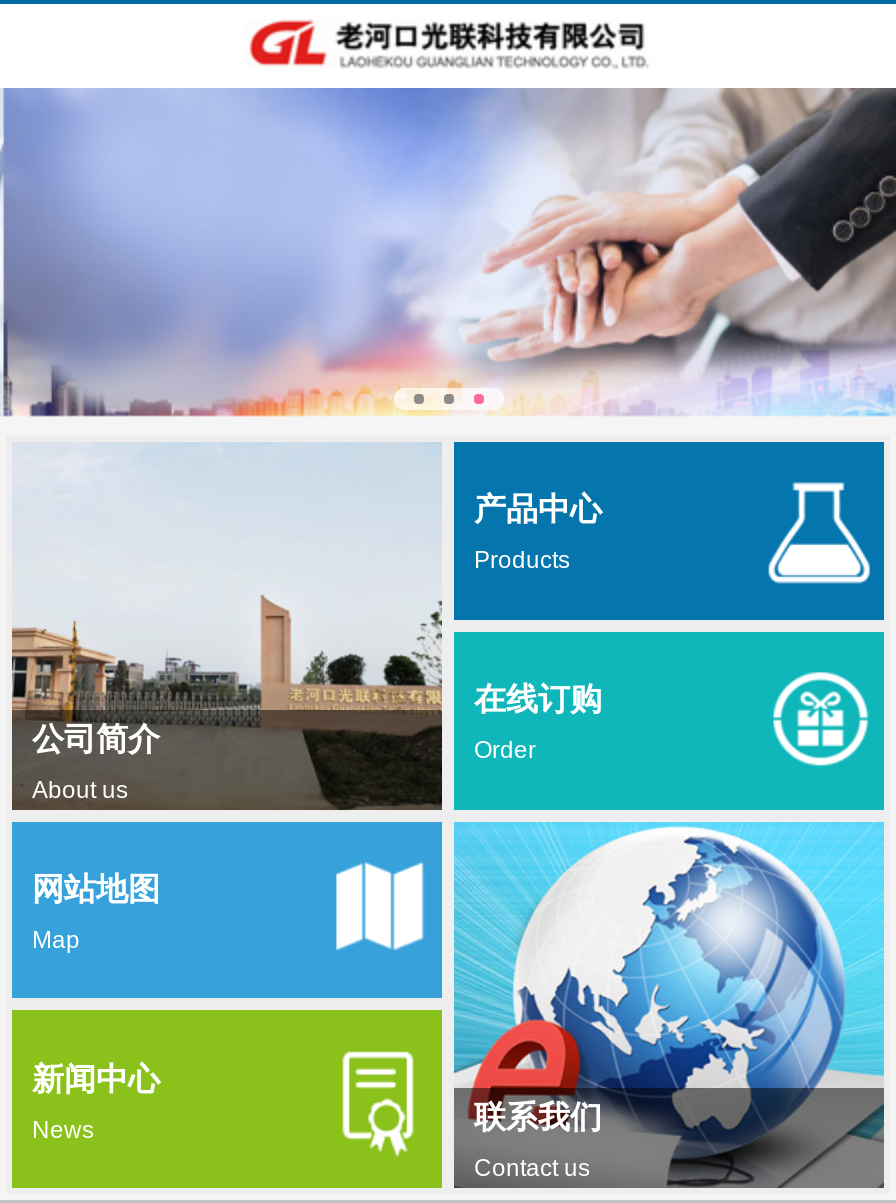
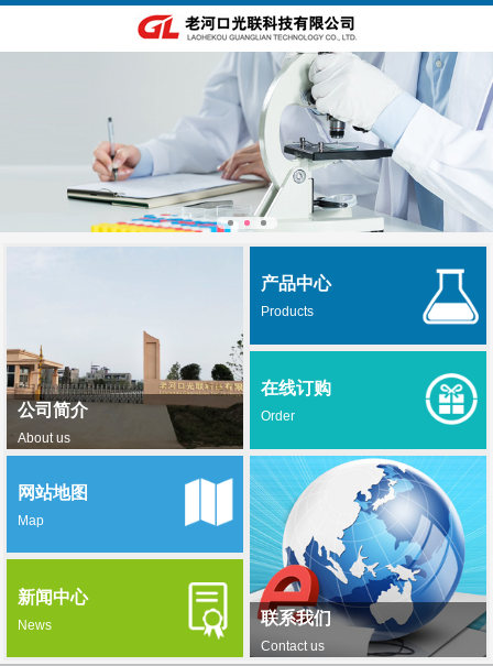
- [image]
+ [image]
